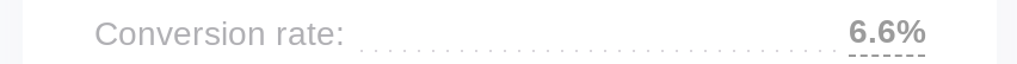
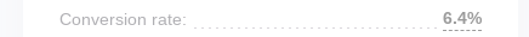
- 6.6%
+ 6.4%
